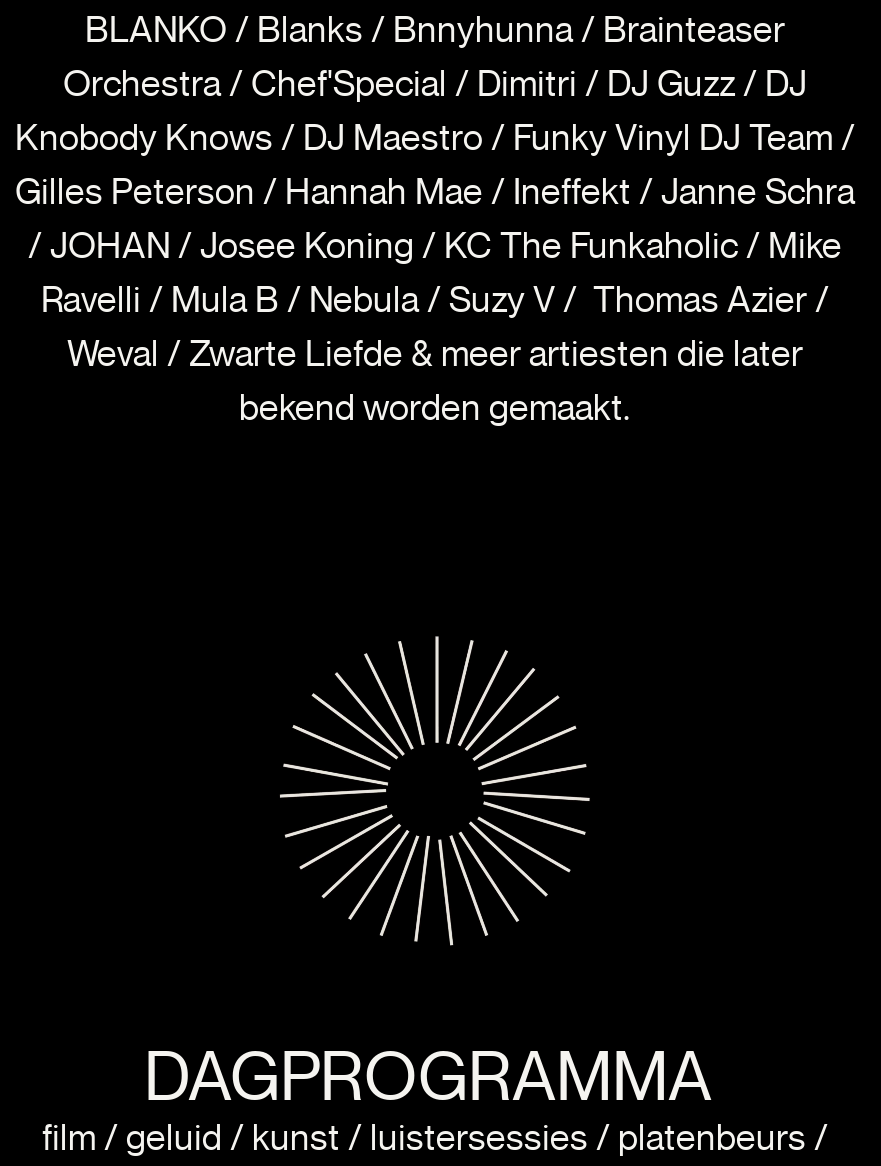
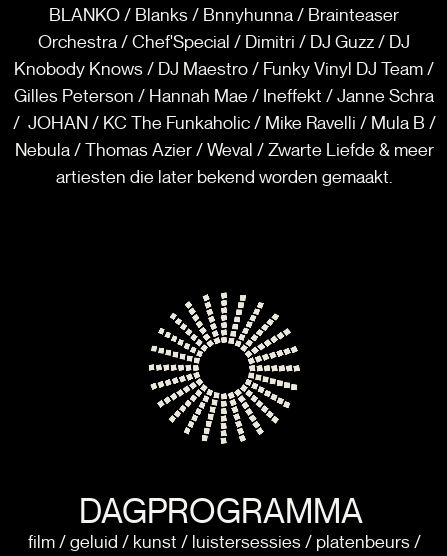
- / JOHAN / Josee Koning / KC The Funkaholic / Mike
- Ravelli / Mula B / Nebula / Suzy V / Thomas Azier /
- Weval / Zwarte Liefde & meer artiesten die later
- bekend worden gemaakt.
+ / JOHAN / KC The Funkaholic / Mike Ravelli / Mula B /
+ Nebula / Thomas Azier / Weval / Zwarte Liefde & meer
+ artiesten die later bekend worden gemaakt.

- [image]
+ [image]
